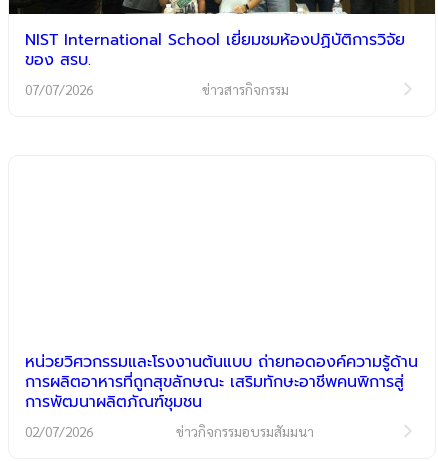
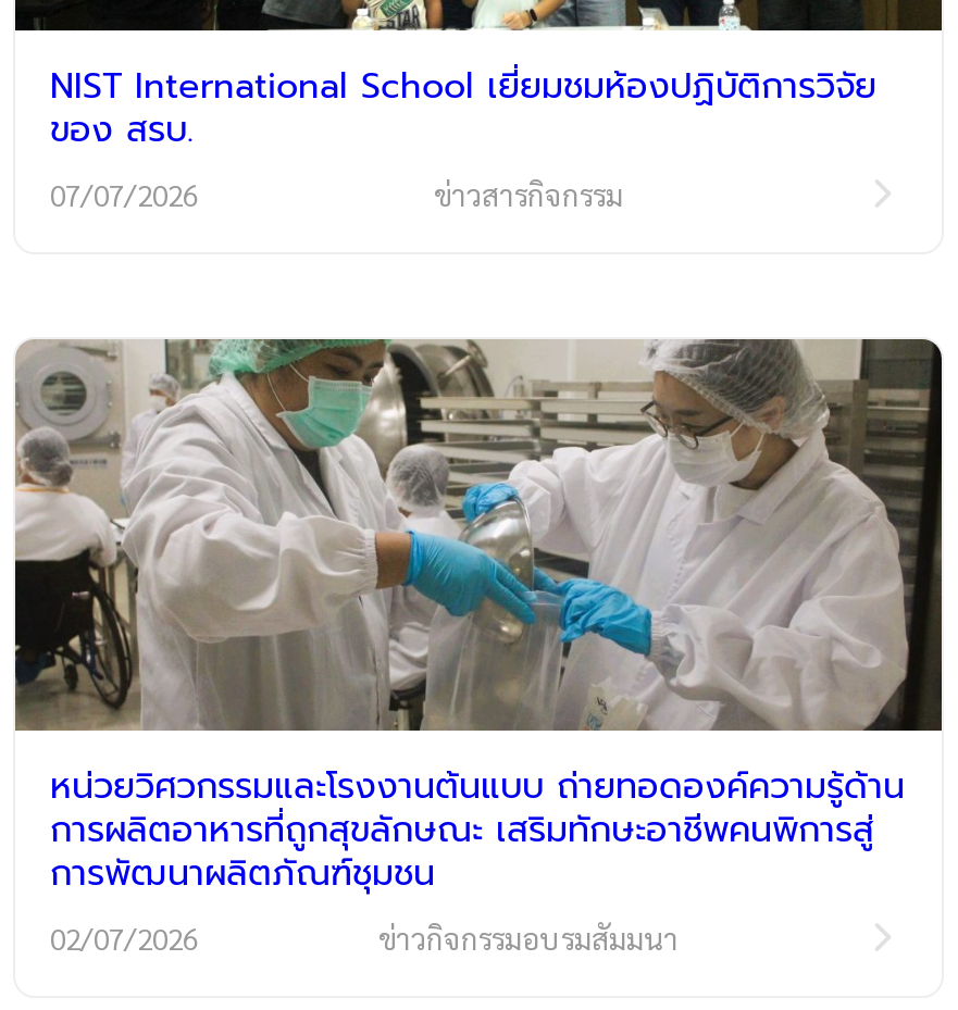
+ [image]
